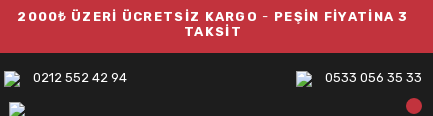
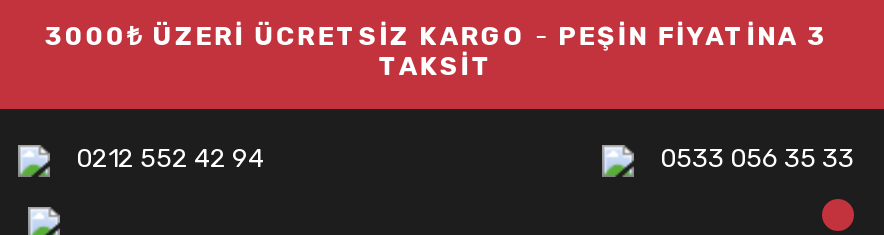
- 2000₺ ÜZERİ ÜCRETSİZ KARGO - PEŞİN FİYATİNA 3
+ 3000₺ ÜZERİ ÜCRETSİZ KARGO - PEŞİN FİYATİNA 3
